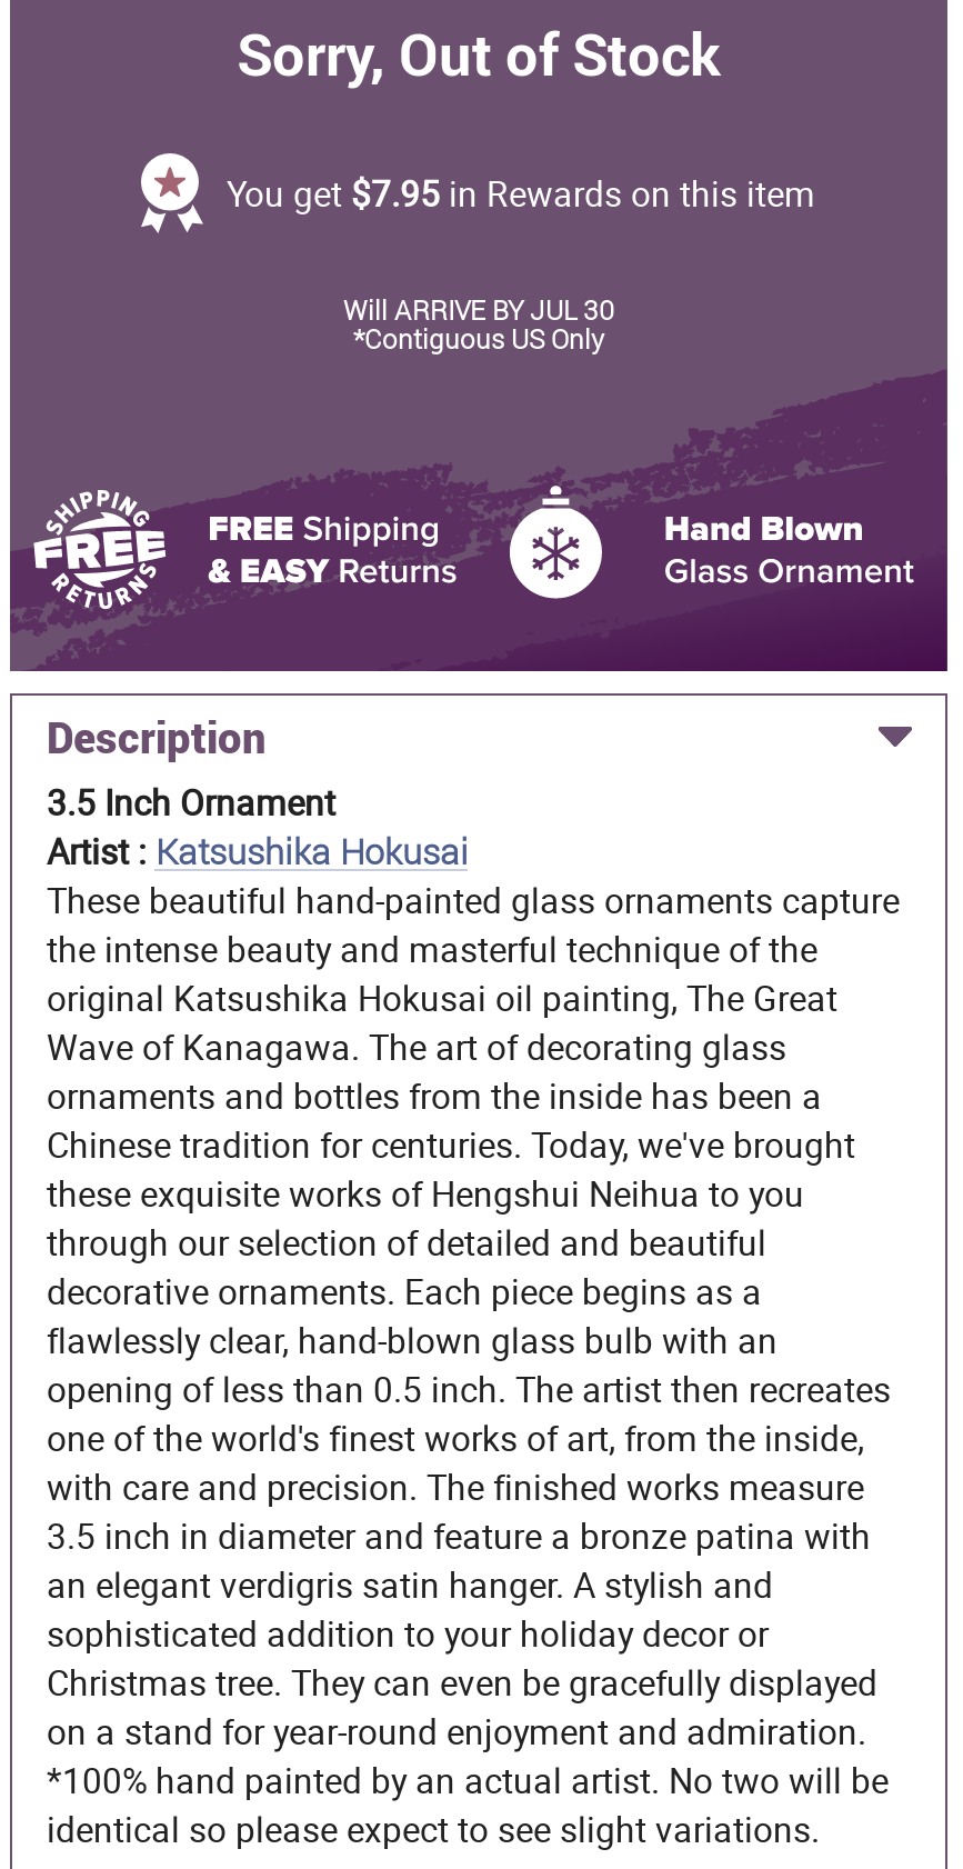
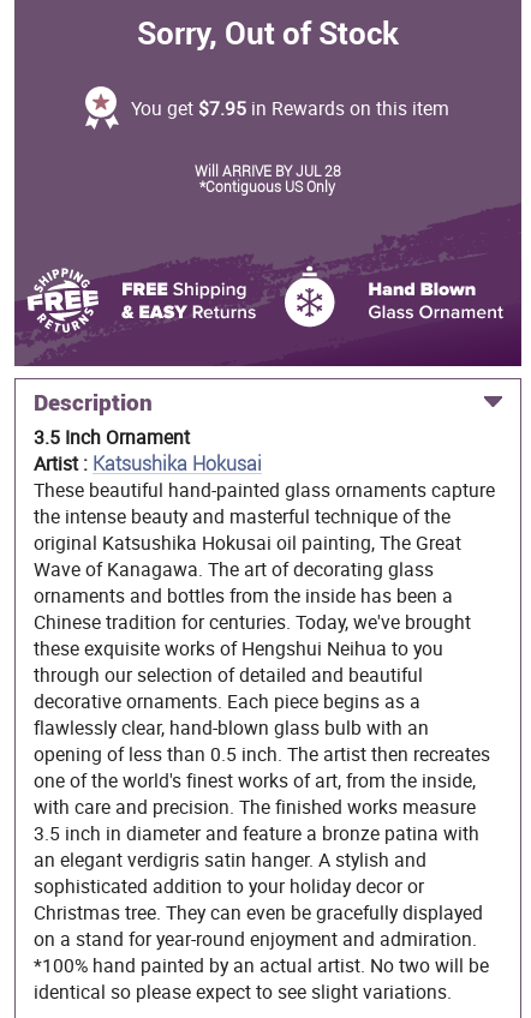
- Will ARRIVE BY JUL 30
+ Will ARRIVE BY JUL 28
